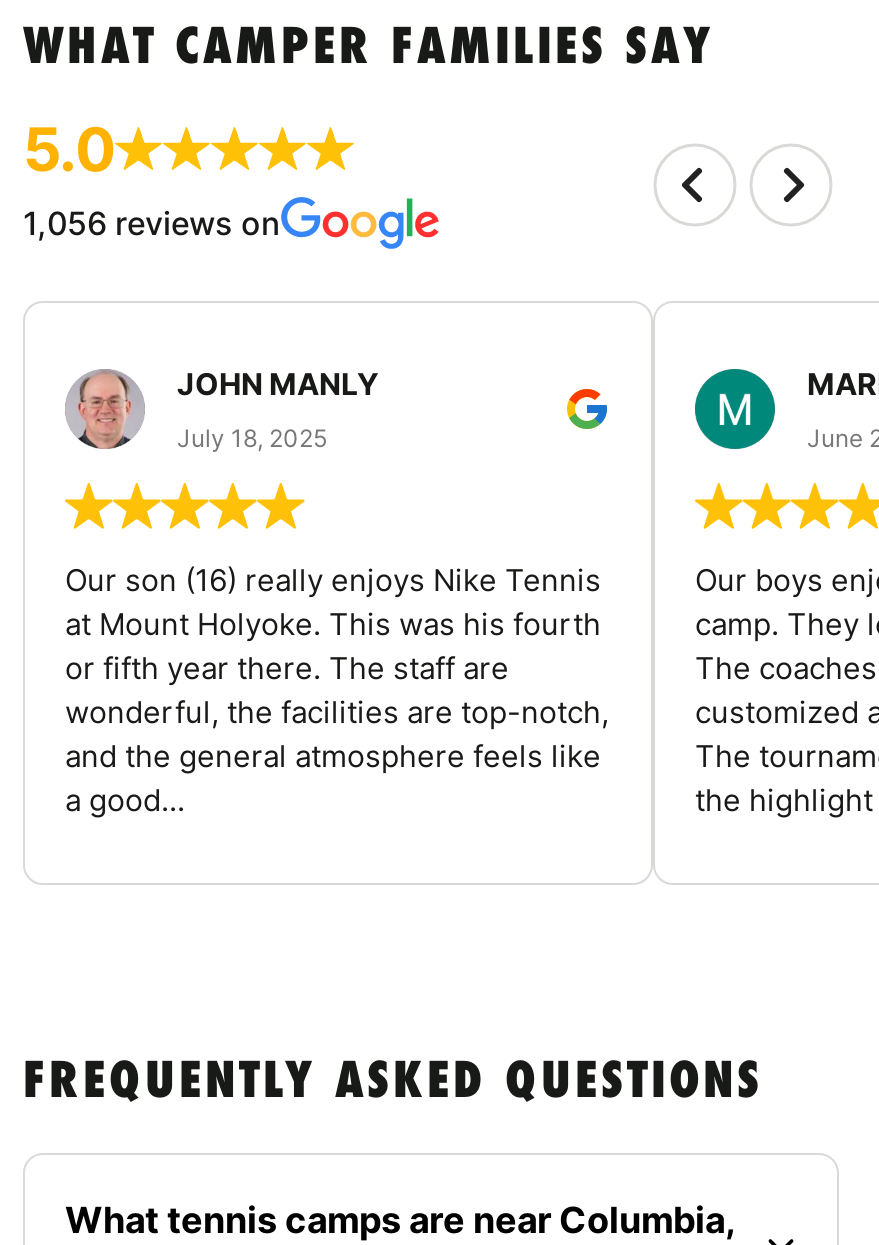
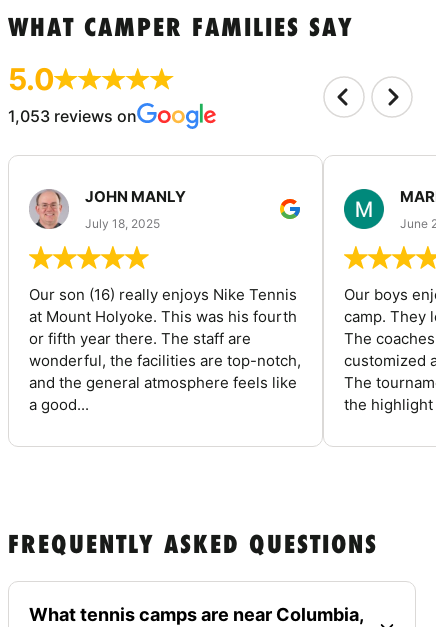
- 1,056 reviews on
+ 1,053 reviews on
